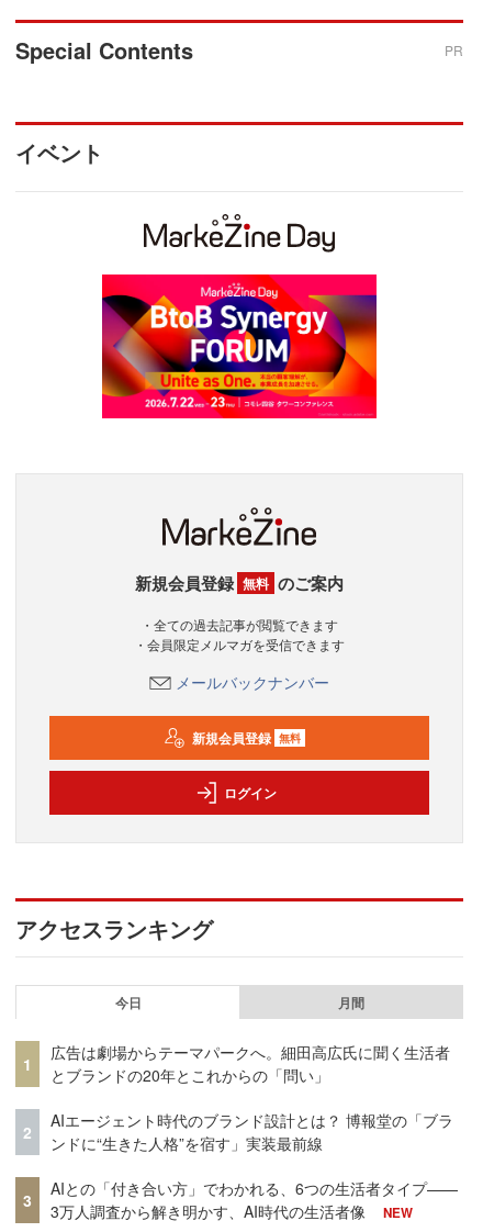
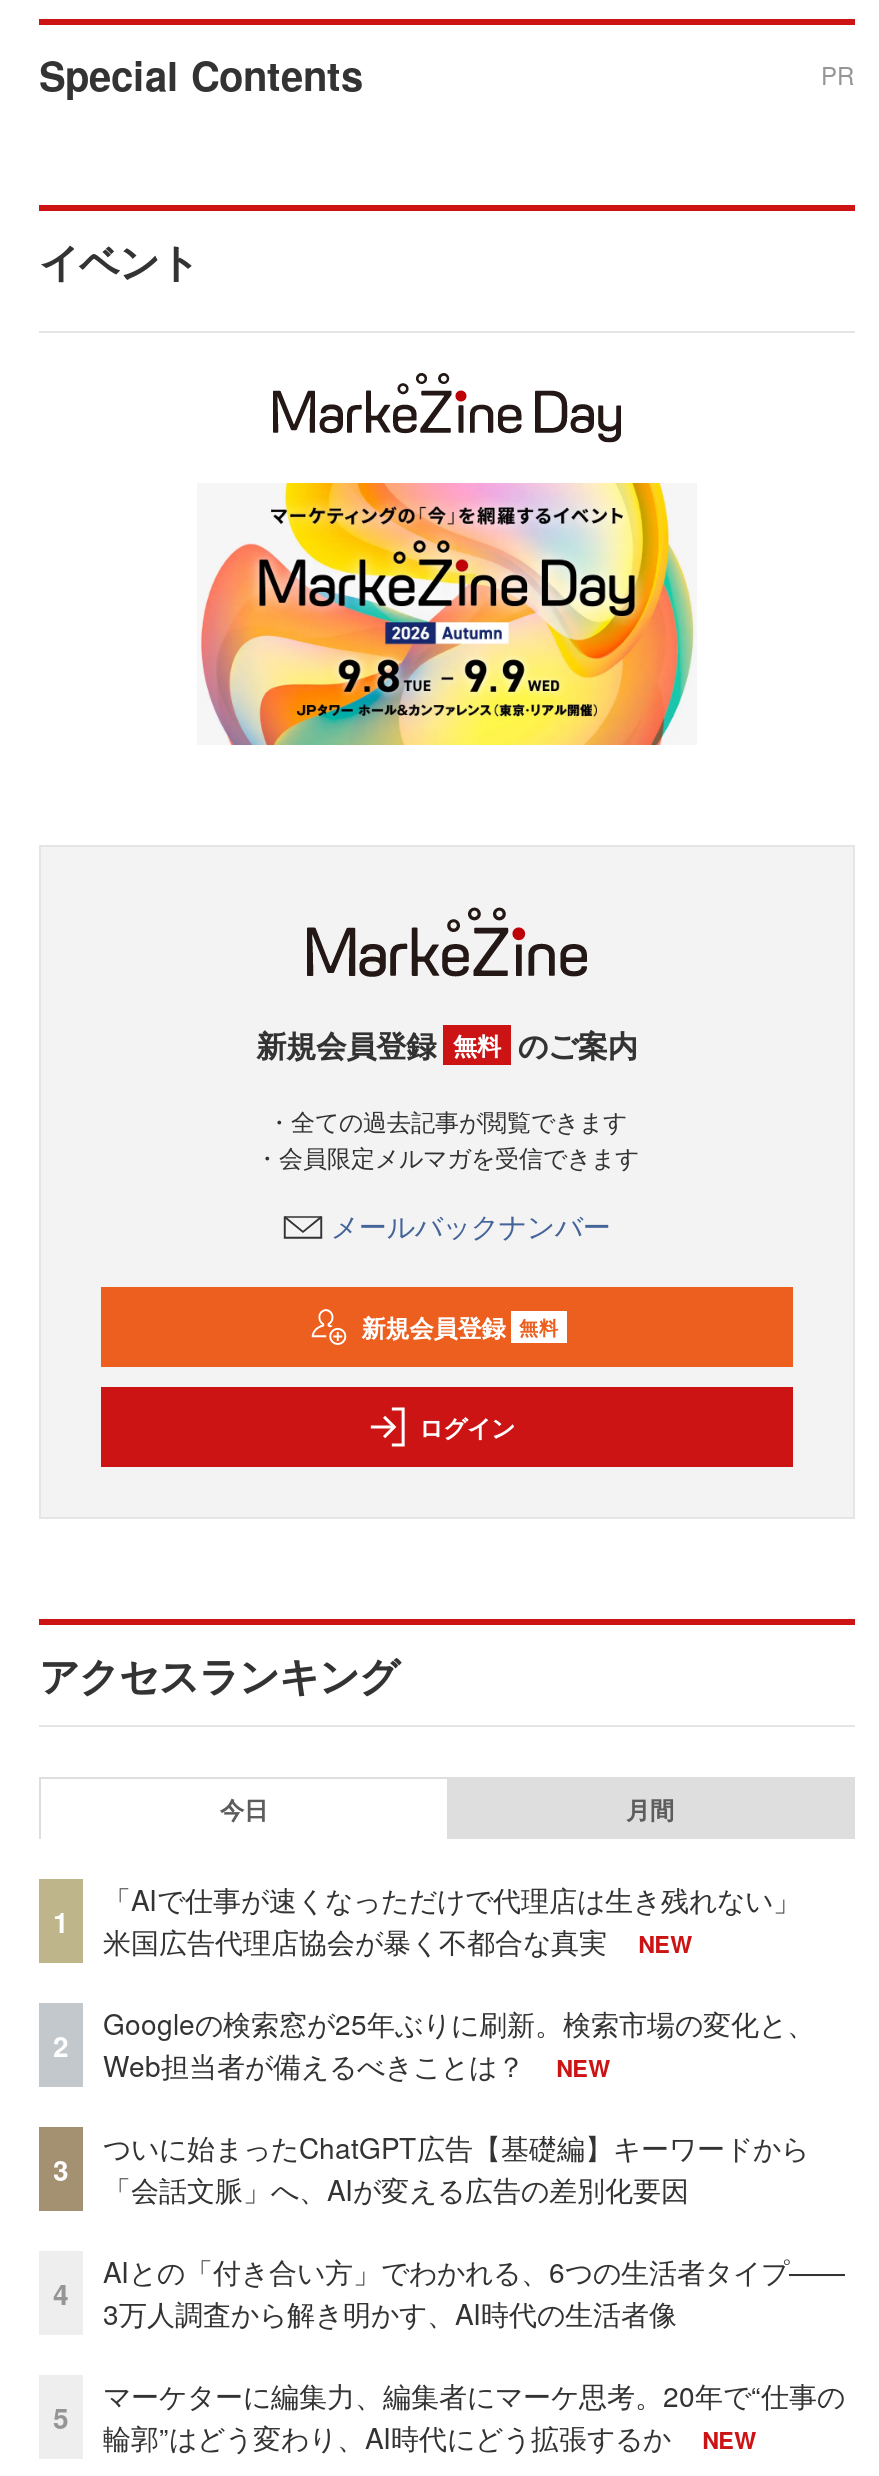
- [image]
+ [image]

- 広告は劇場からテーマパークへ。細田高広氏に聞く生活者
- とブランドの20年とこれからの「問い」
+ 「AIで仕事が速くなっただけで代理店は生き残れない」
+ 米国広告代理店協会が暴く不都合な真実
+ NEW

- AIエージェント時代のブランド設計とは？ 博報堂の「ブラ
- ンドに“生きた人格”を宿す」実装最前線
+ Googleの検索窓が25年ぶりに刷新。検索市場の変化と、
+ Web担当者が備えるべきことは？
+ NEW

+ ついに始まったChatGPT広告【基礎編】キーワードから
+ 「会話文脈」へ、AIが変える広告の差別化要因
+ 4

+ 5

+ マーケターに編集力、編集者にマーケ思考。20年で“仕事の
+ 輪郭”はどう変わり、AI時代にどう拡張するか
